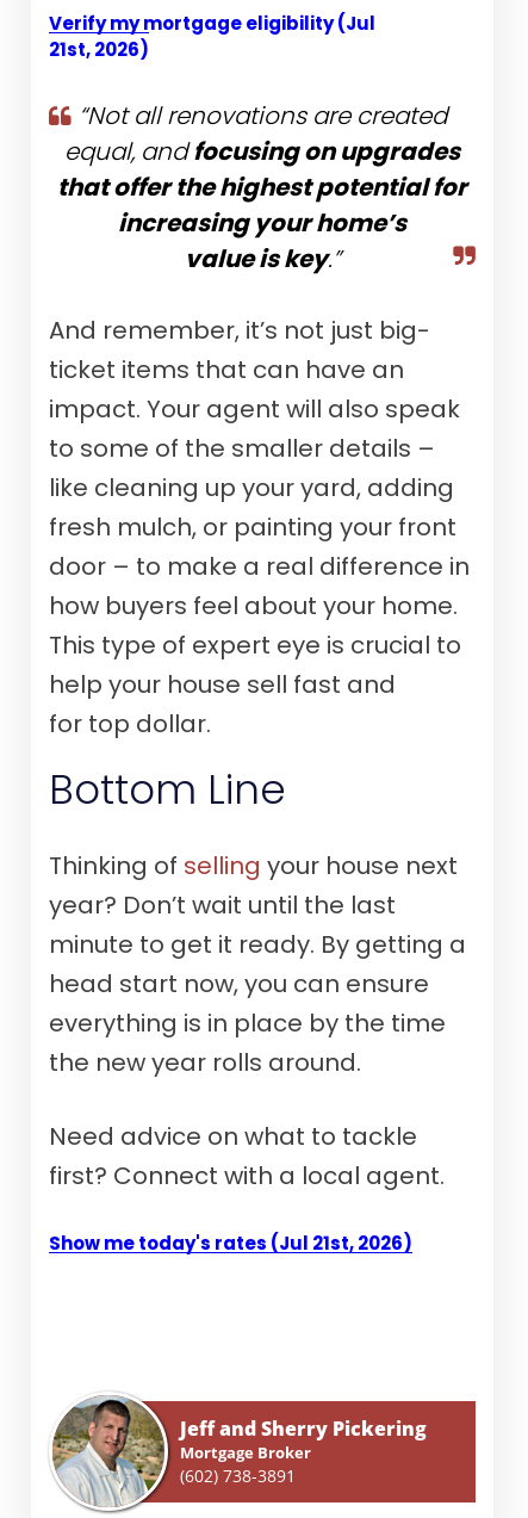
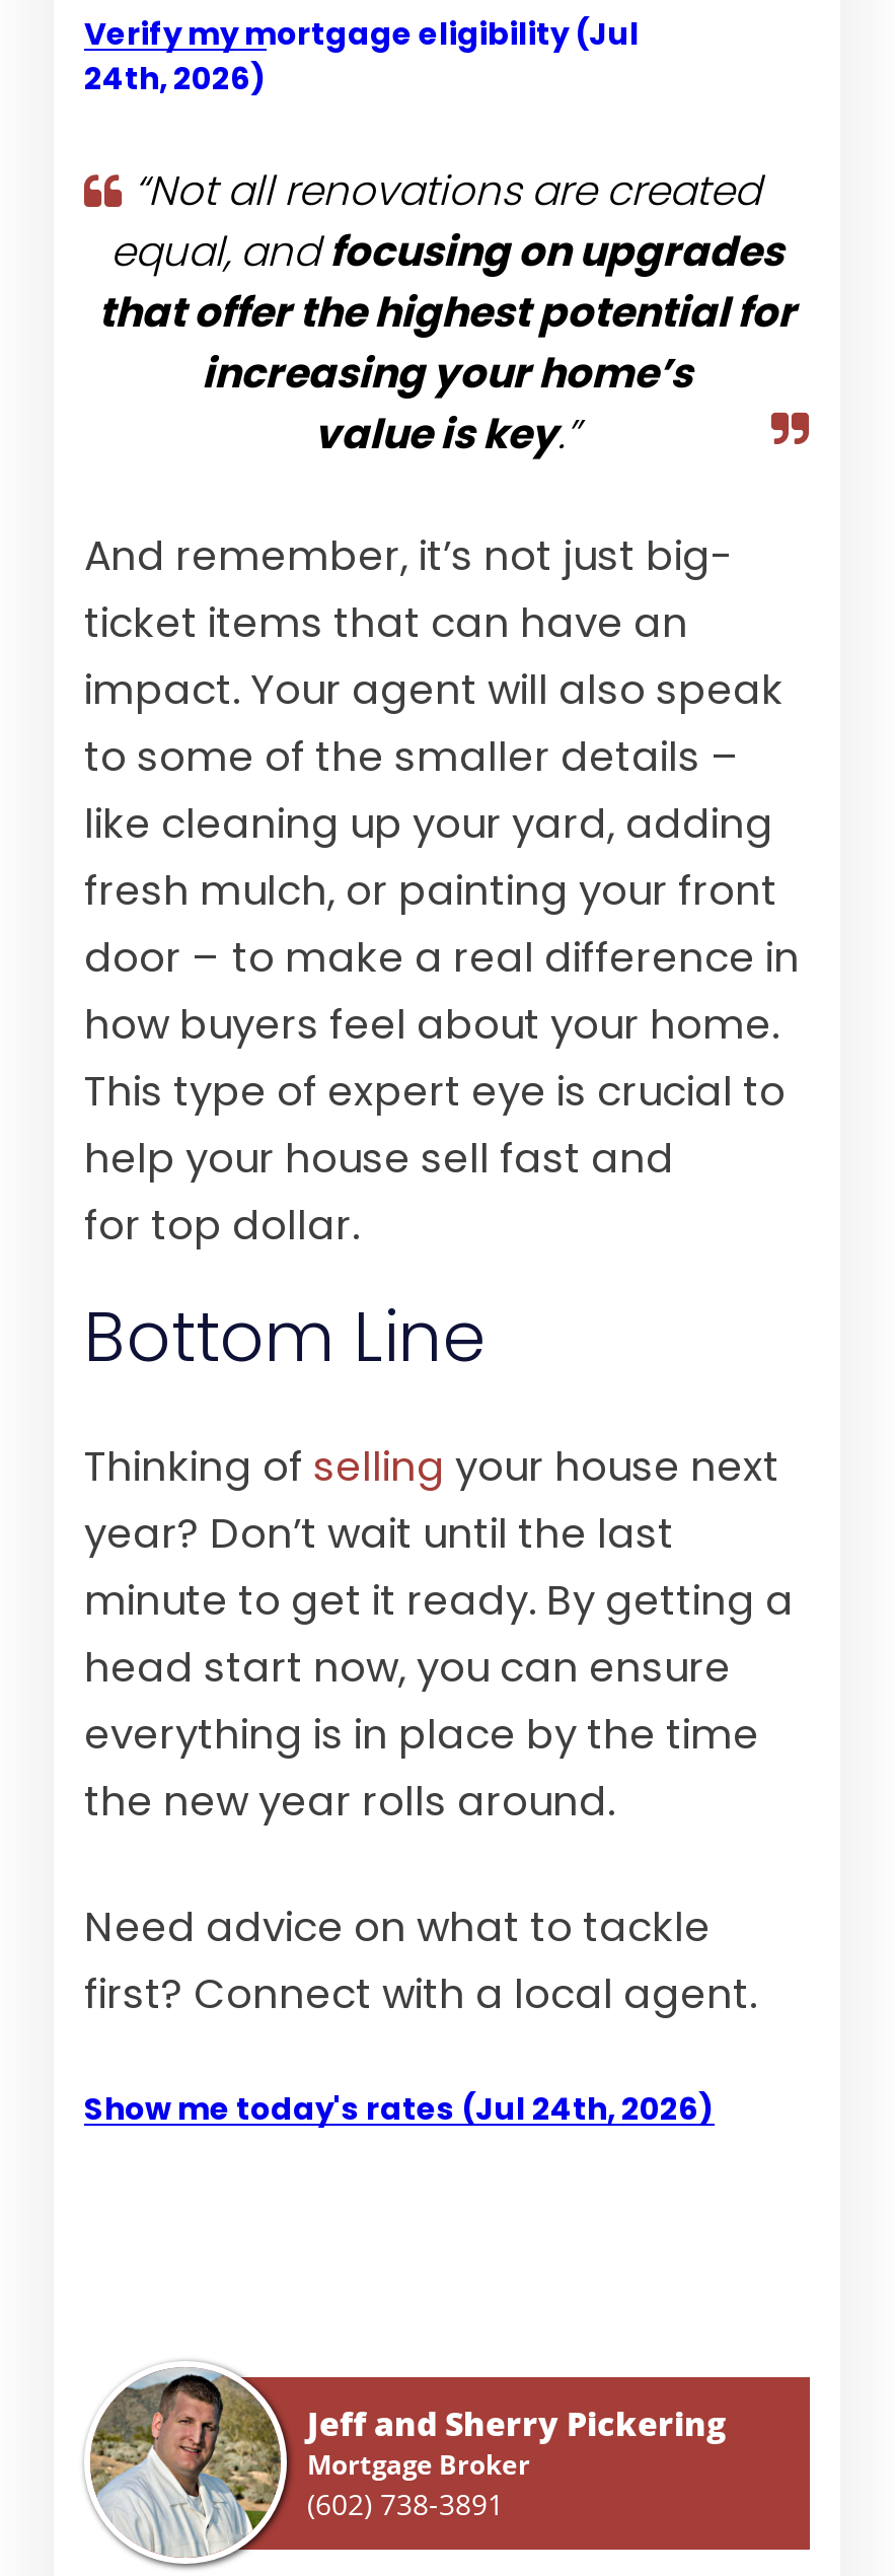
- 21st, 2026)
+ 24th, 2026)

- Show me today's rates (Jul 21st, 2026)
+ Show me today's rates (Jul 24th, 2026)
